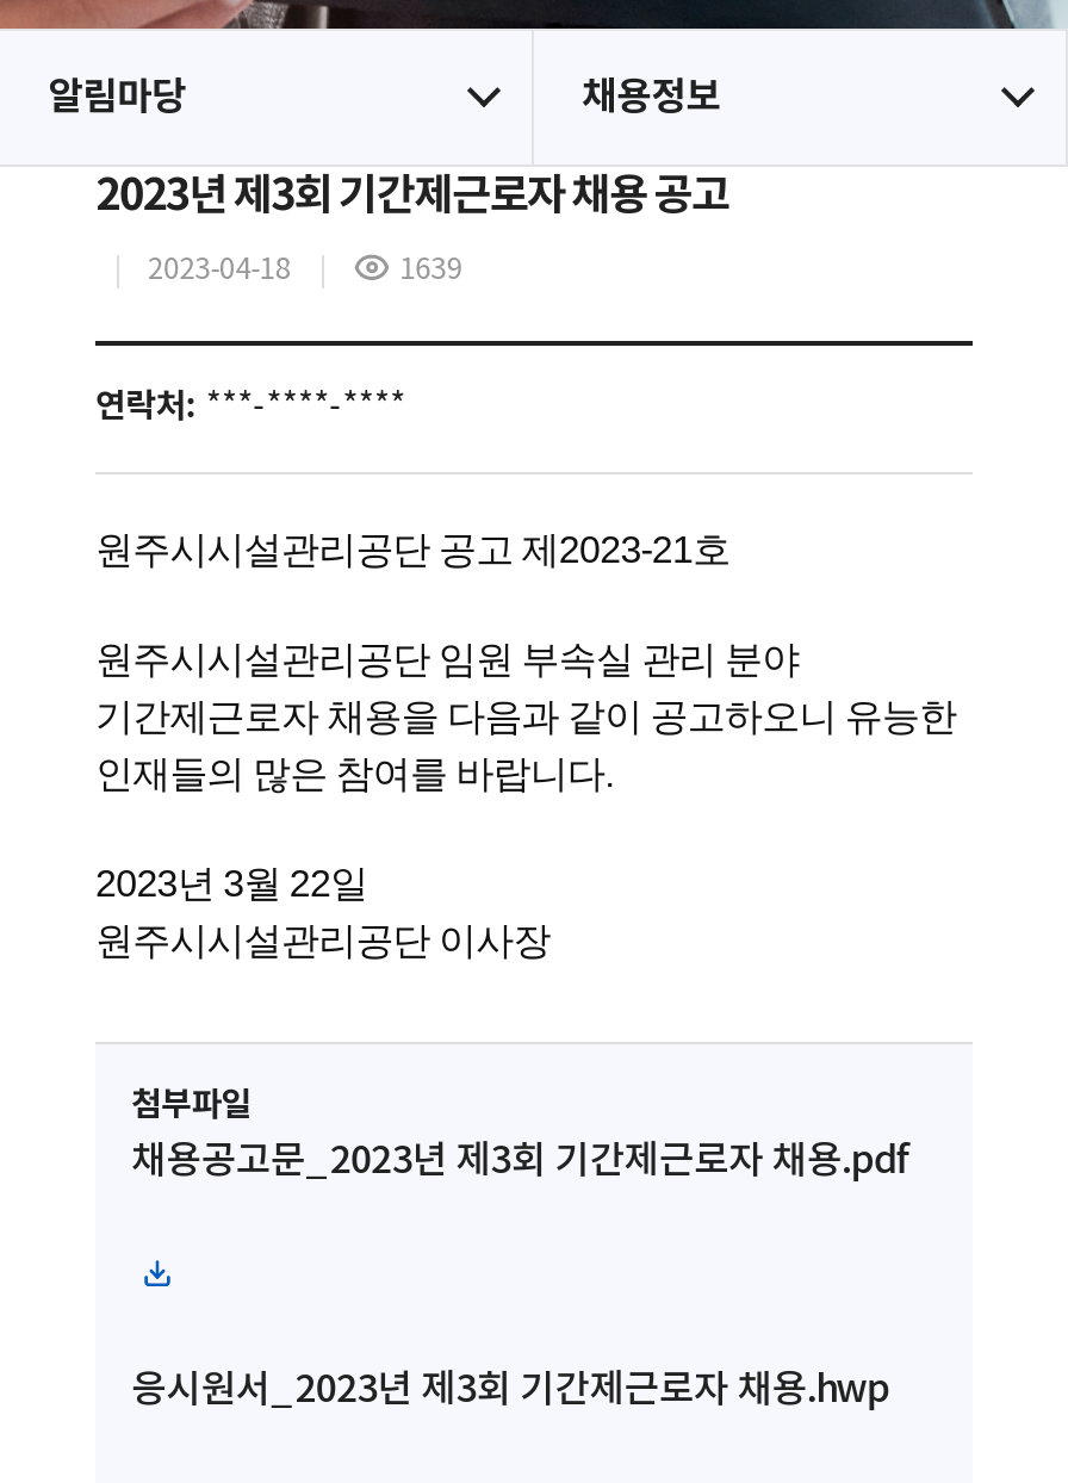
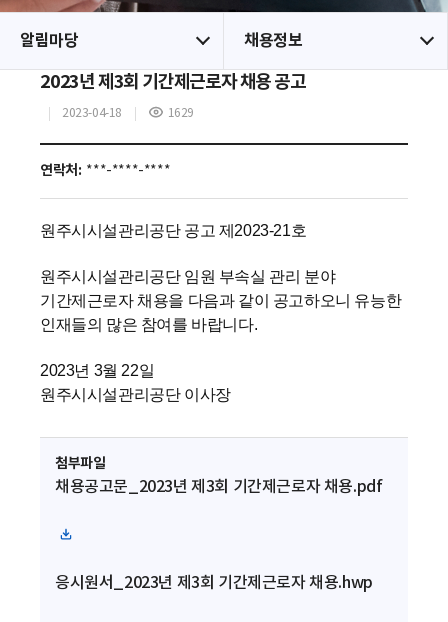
- 1639
+ 1629
